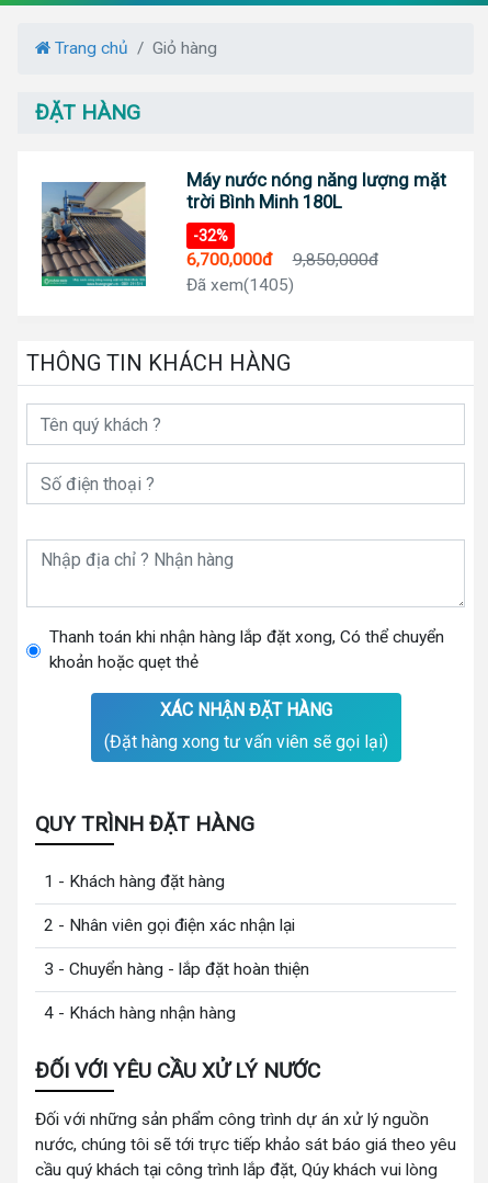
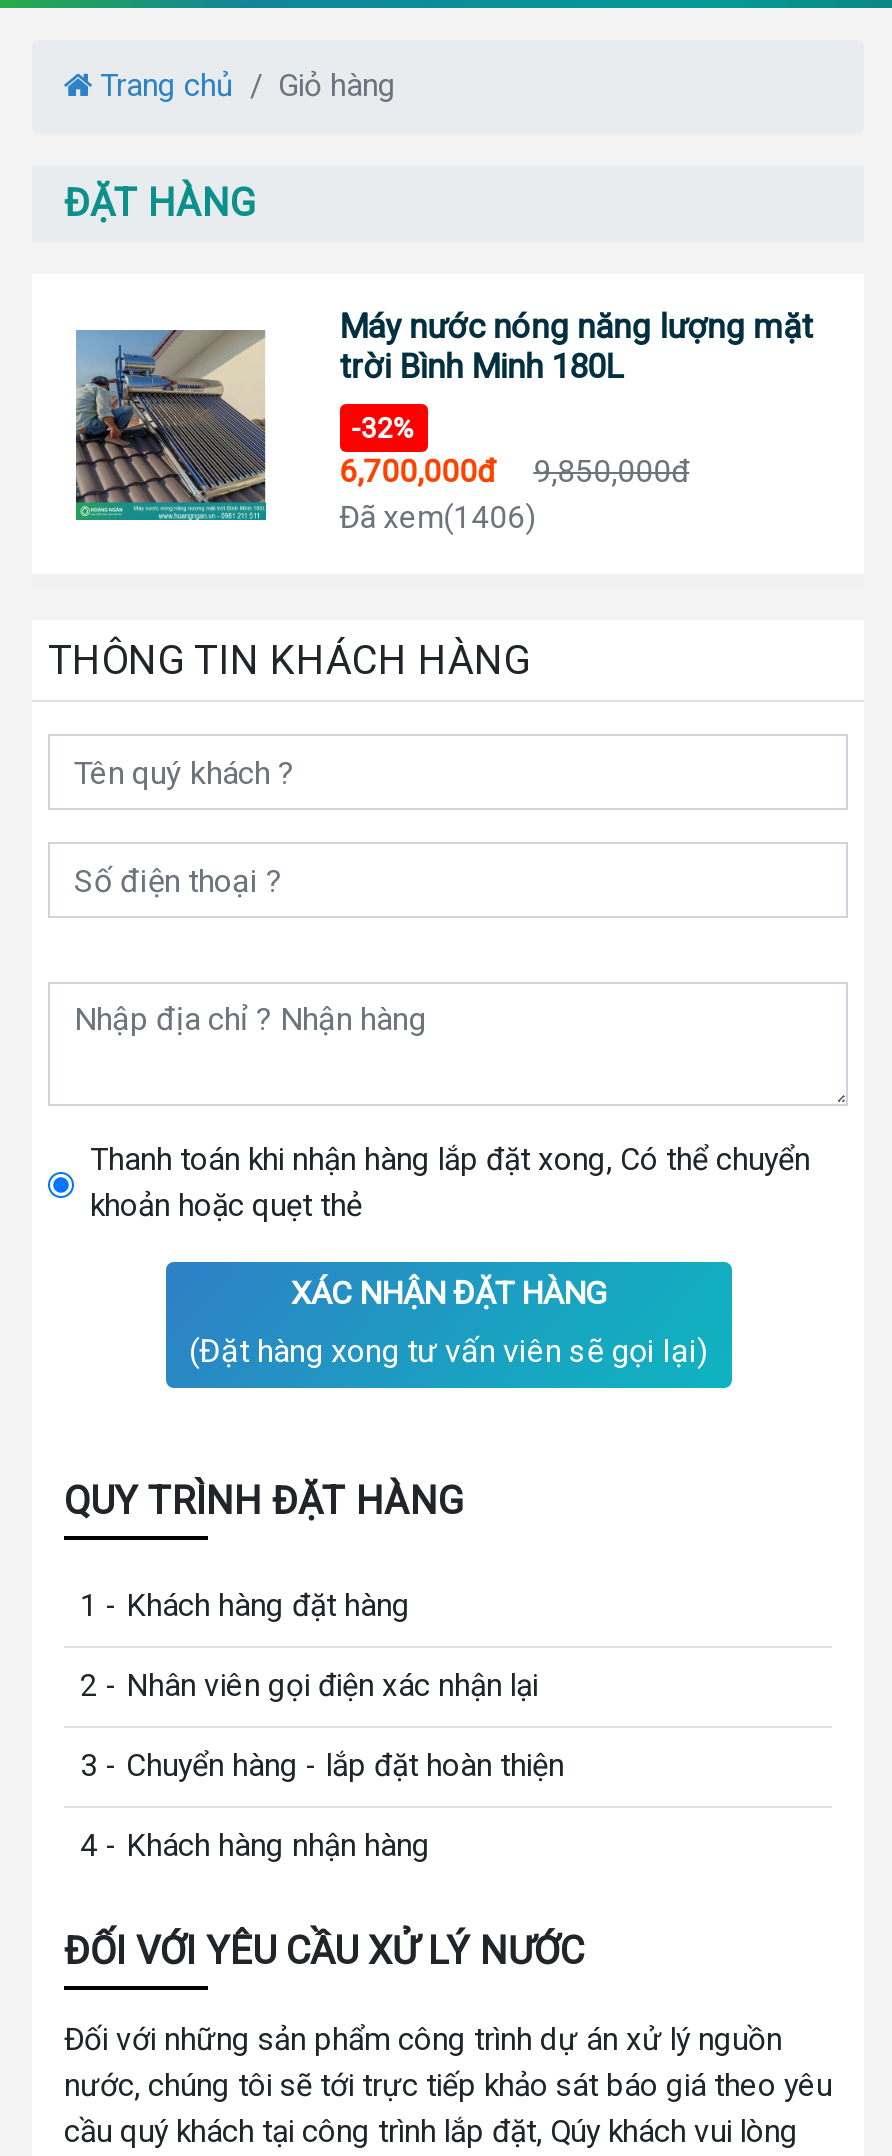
- Đã xem(1405)
+ Đã xem(1406)
